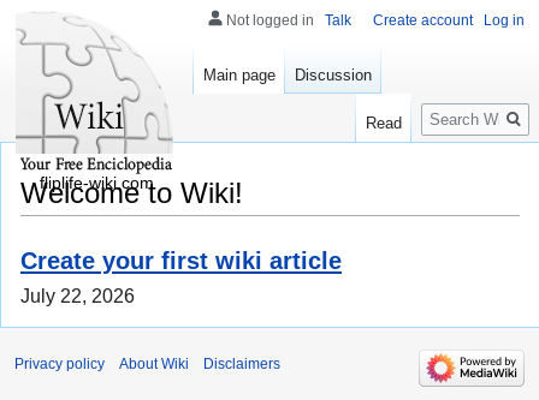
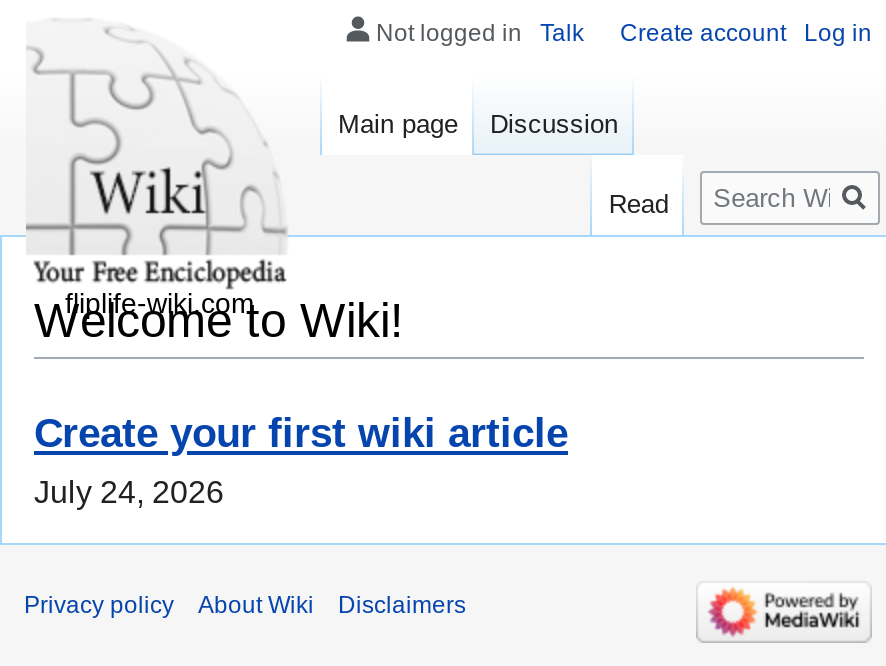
- July 22, 2026
+ July 24, 2026
